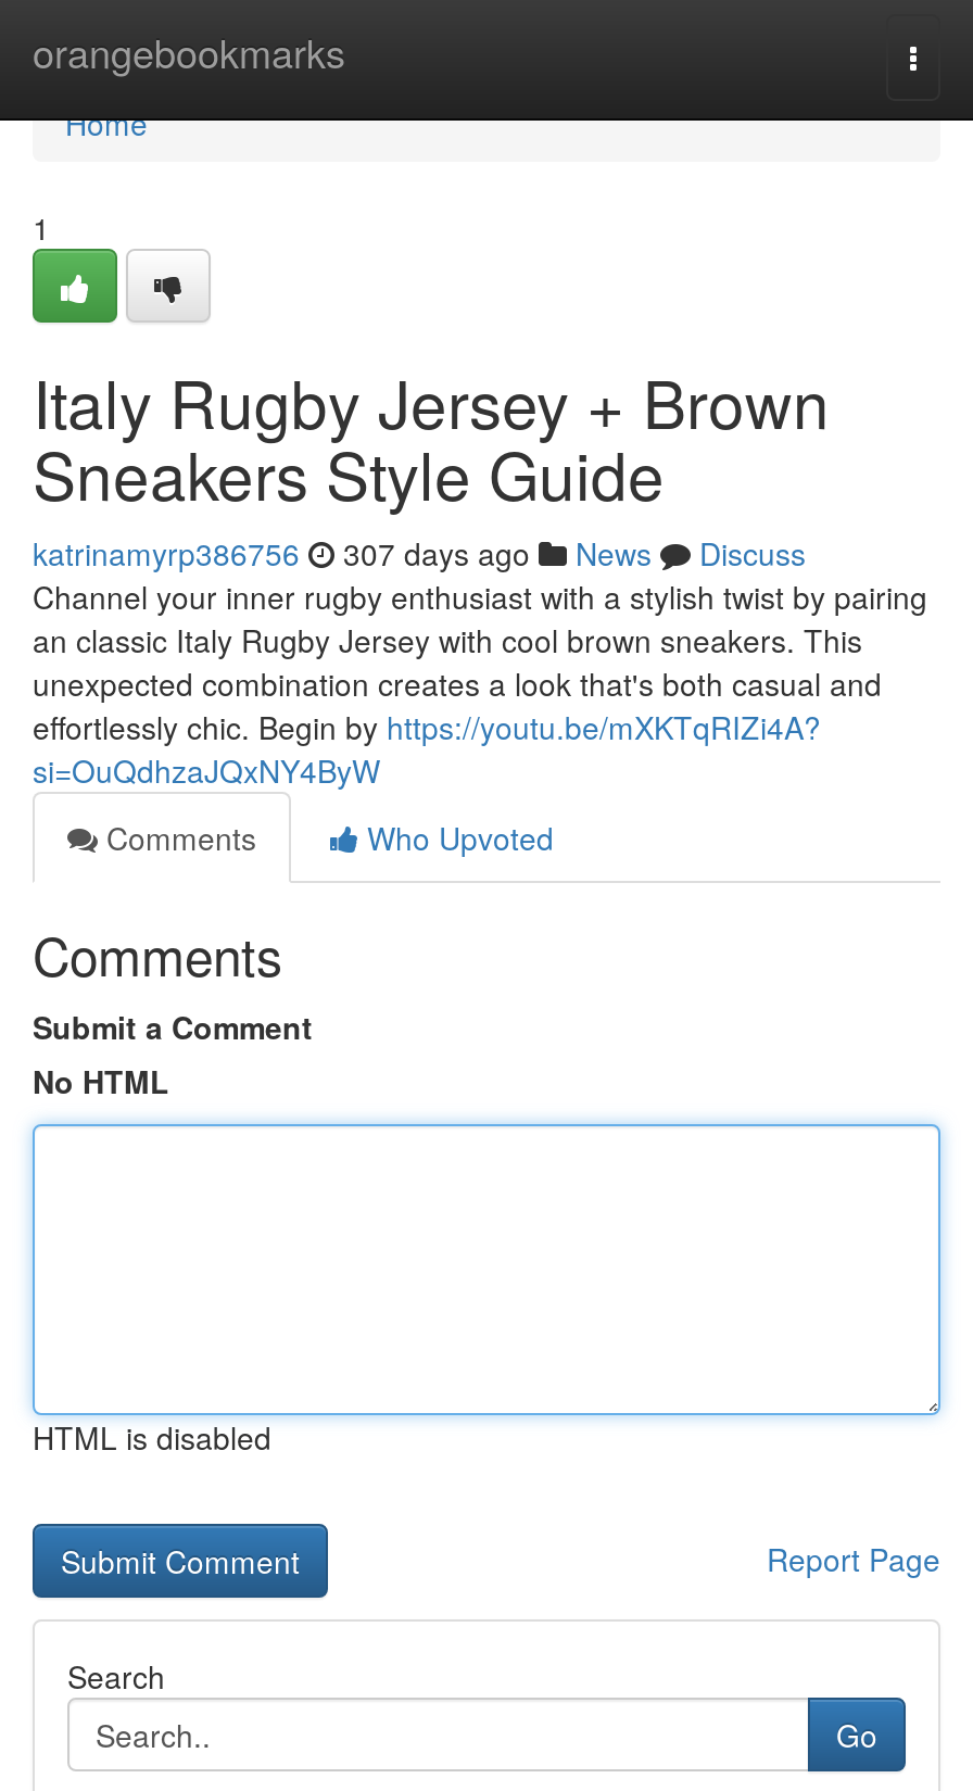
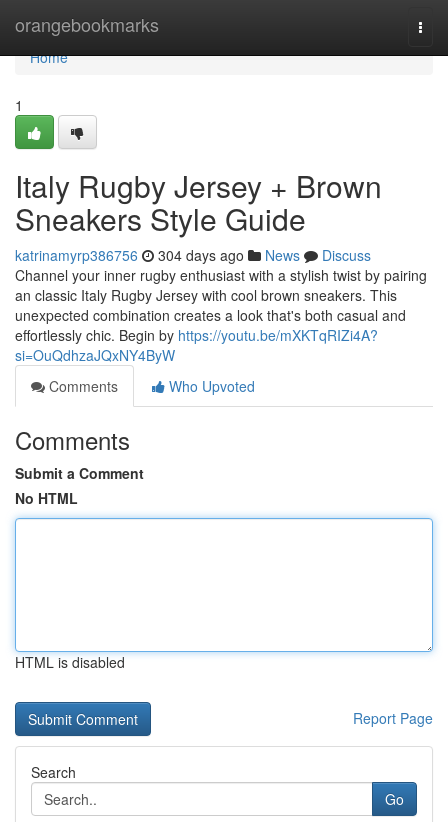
- katrinamyrp386756 307 days ago News Discuss
+ katrinamyrp386756 304 days ago News Discuss
